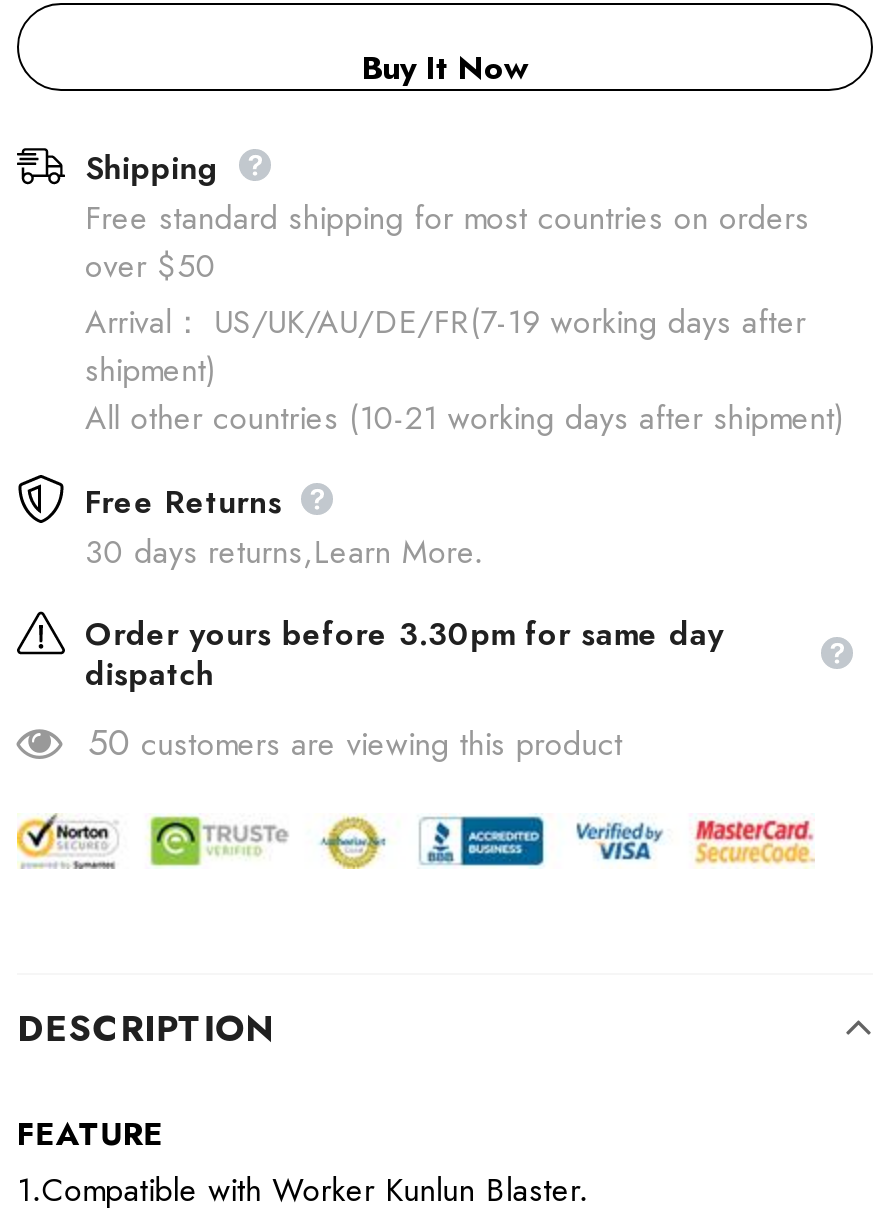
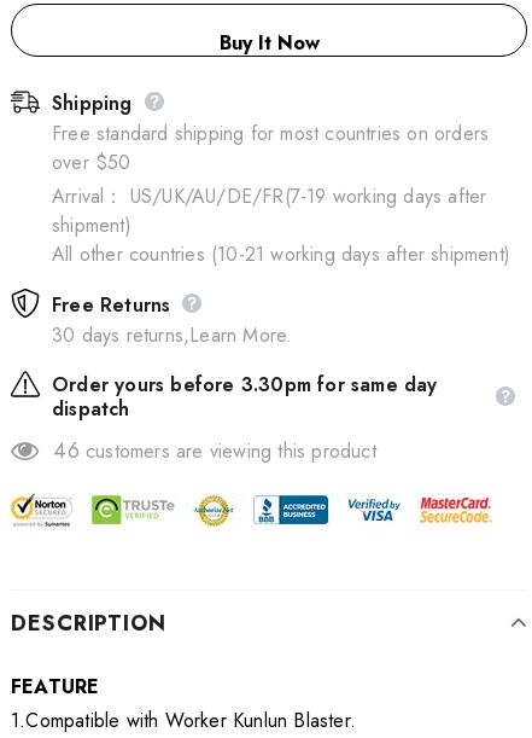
- 50 customers are viewing this product
+ 46 customers are viewing this product
